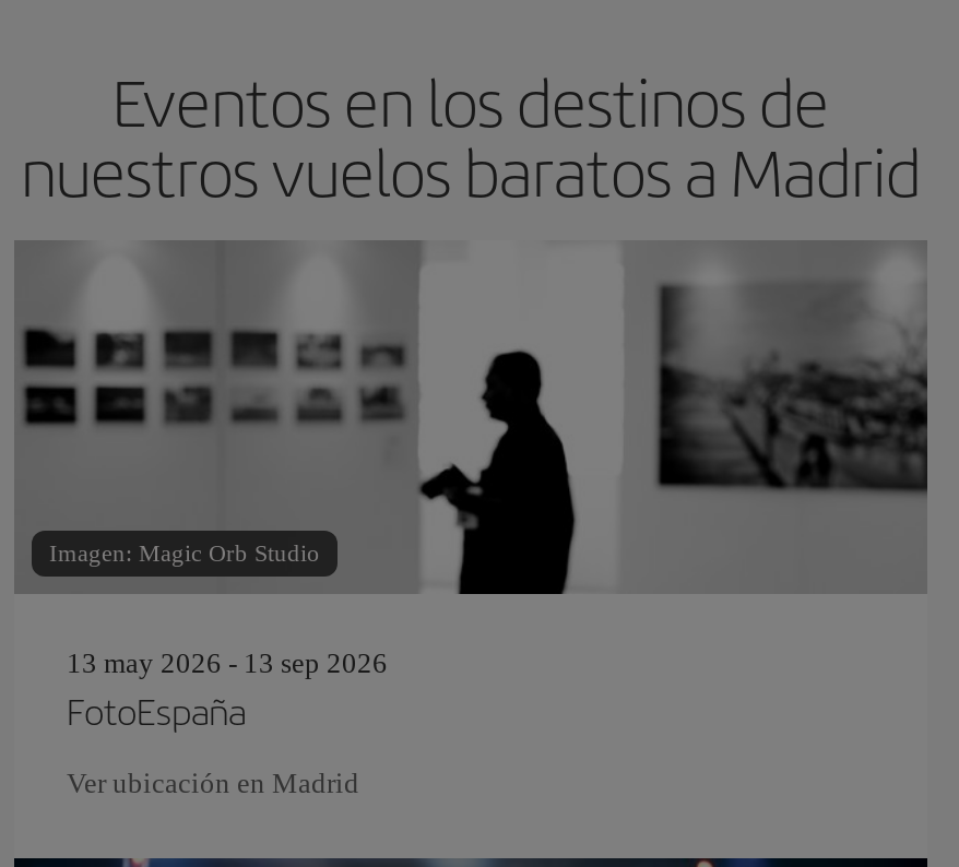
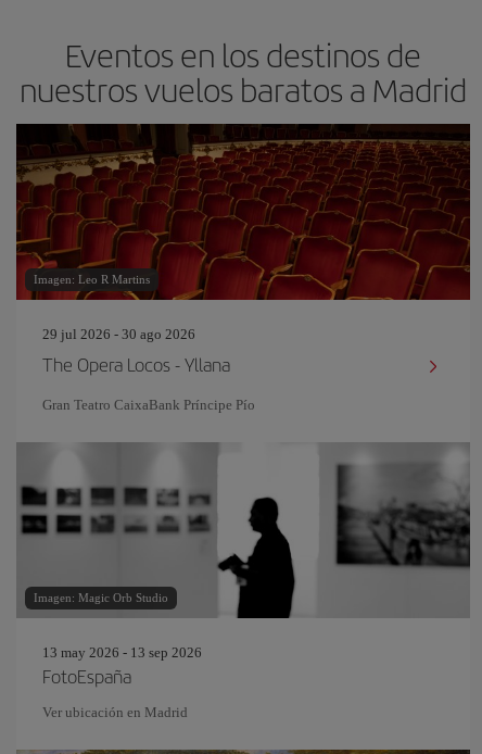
+ [image]
+ Imagen: Leo R Martins
+ 29 jul 2026 - 30 ago 2026
+ The Opera Locos - Yllana
+ Gran Teatro CaixaBank Príncipe Pío
